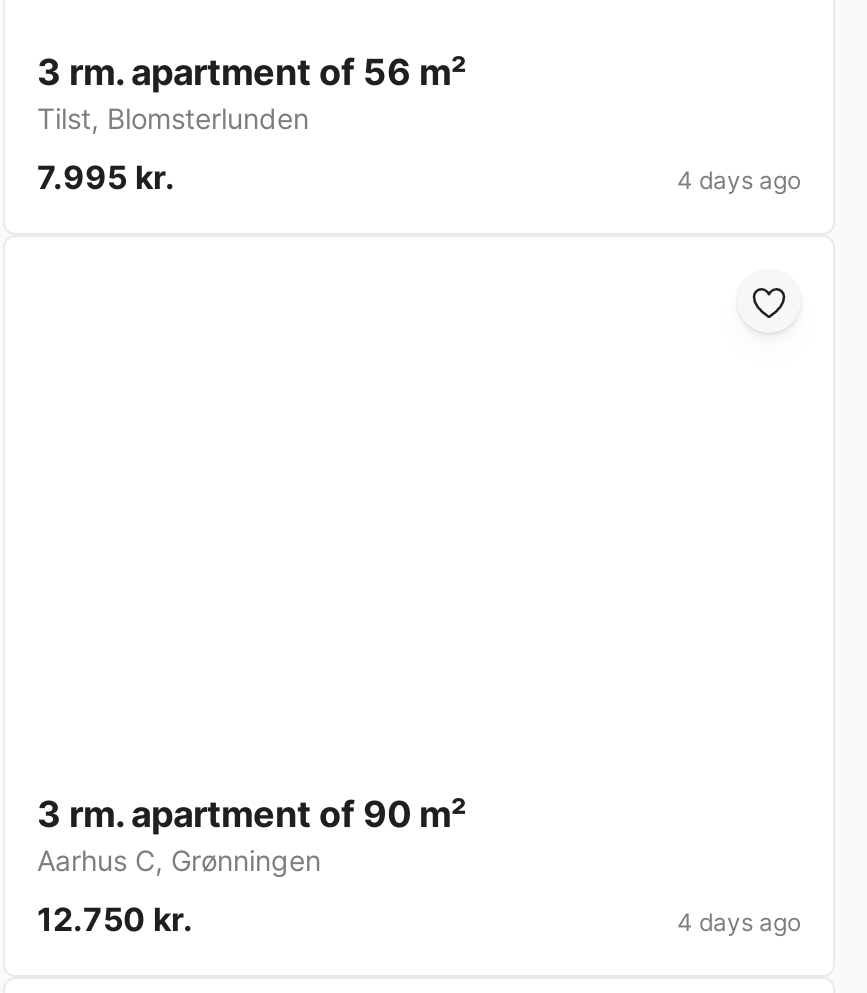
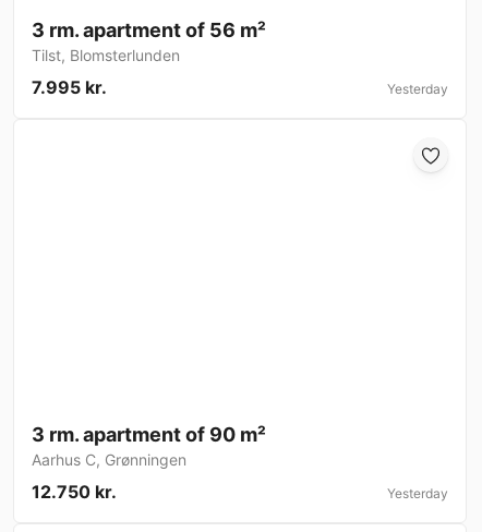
- 4 days ago
+ Yesterday

- 4 days ago
+ Yesterday
